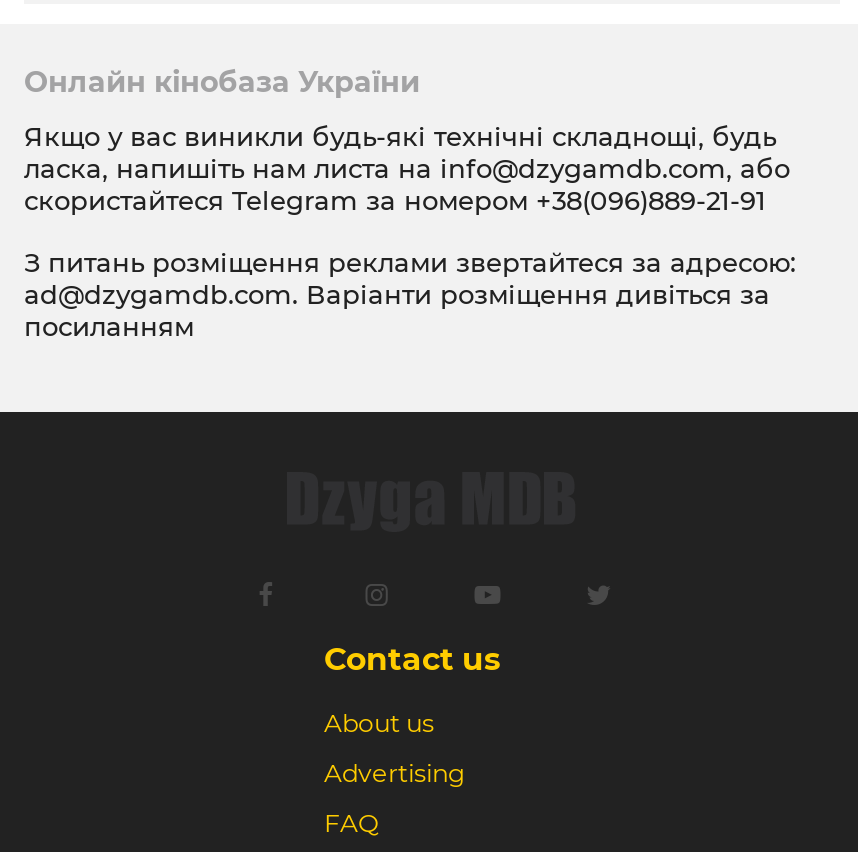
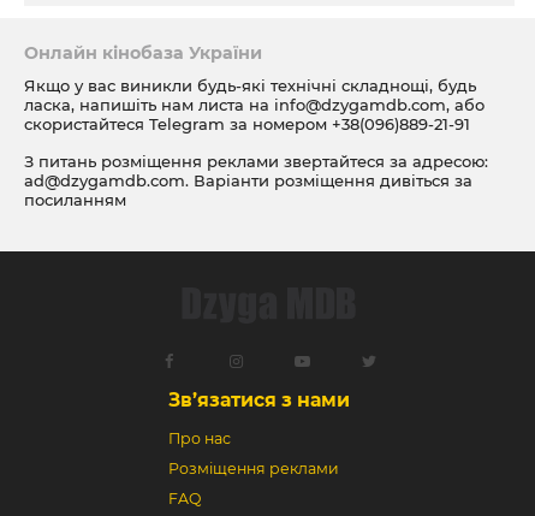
- Contact us
+ Зв’язатися з нами

- About us
+ Про нас

- Advertising
+ Розміщення реклами
